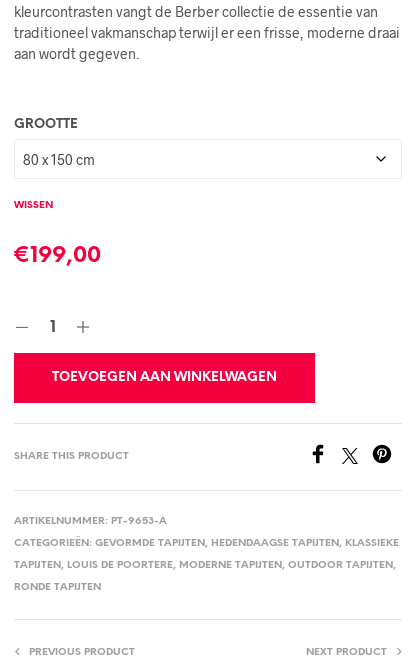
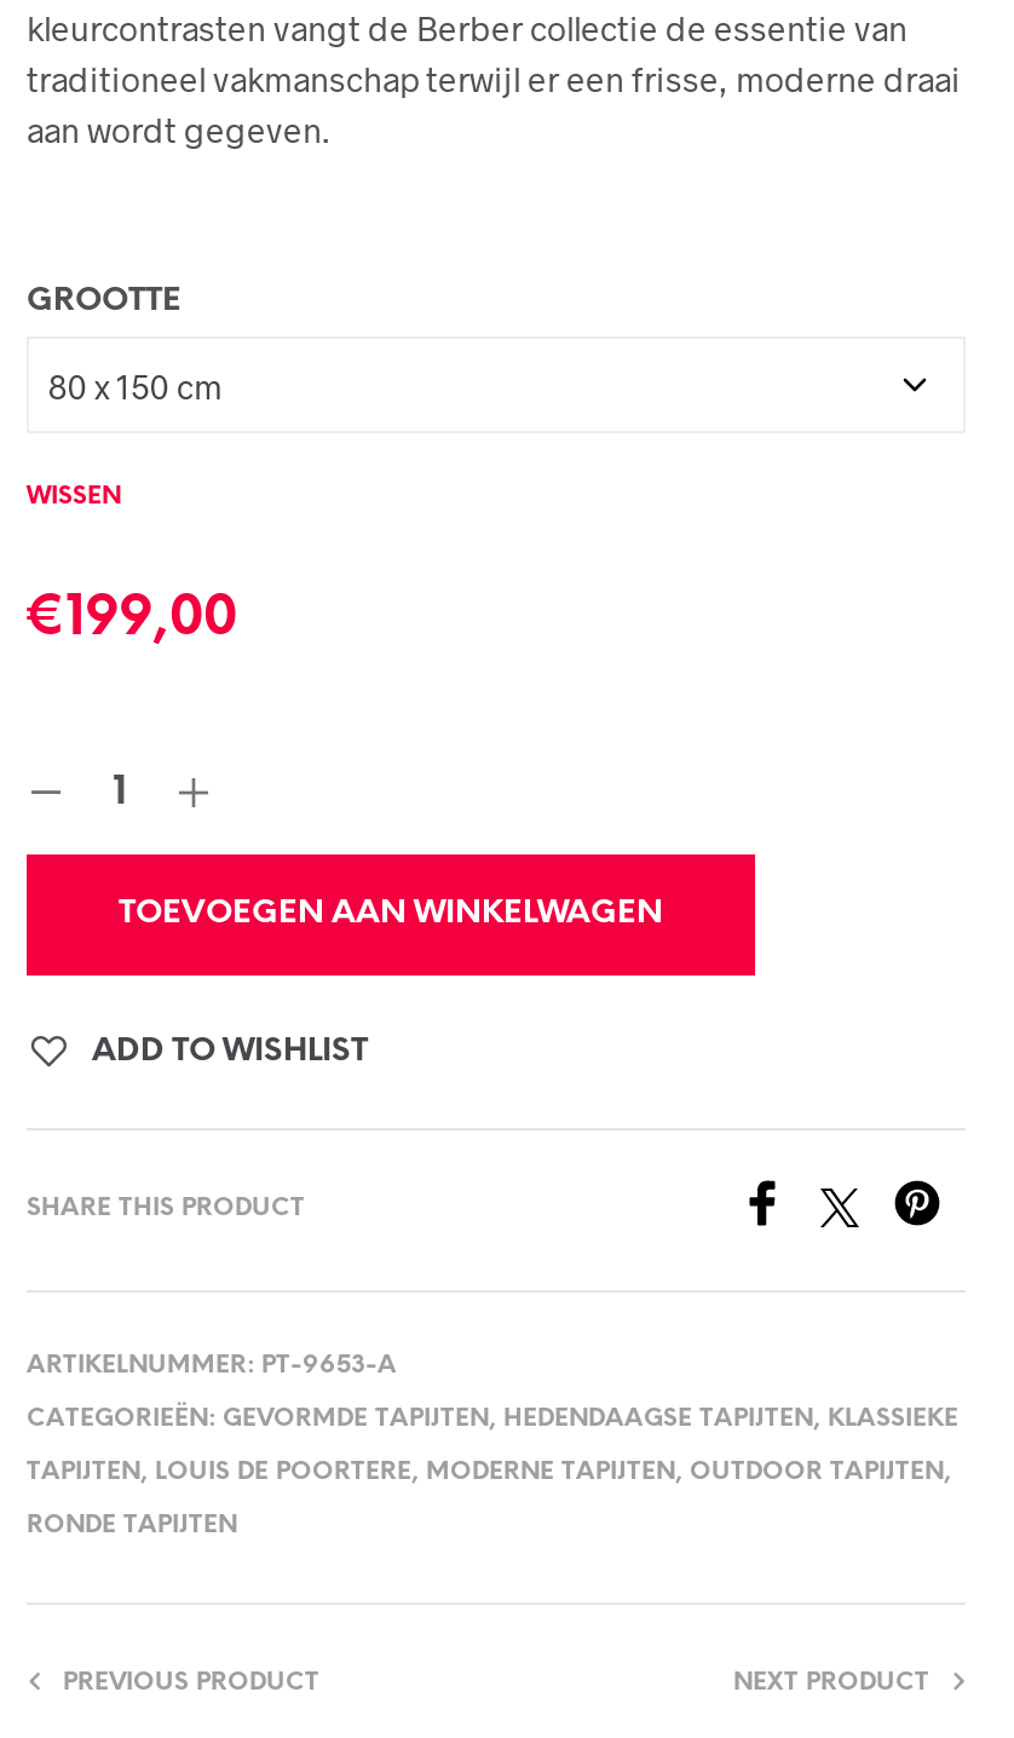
+ ADD TO WISHLIST
